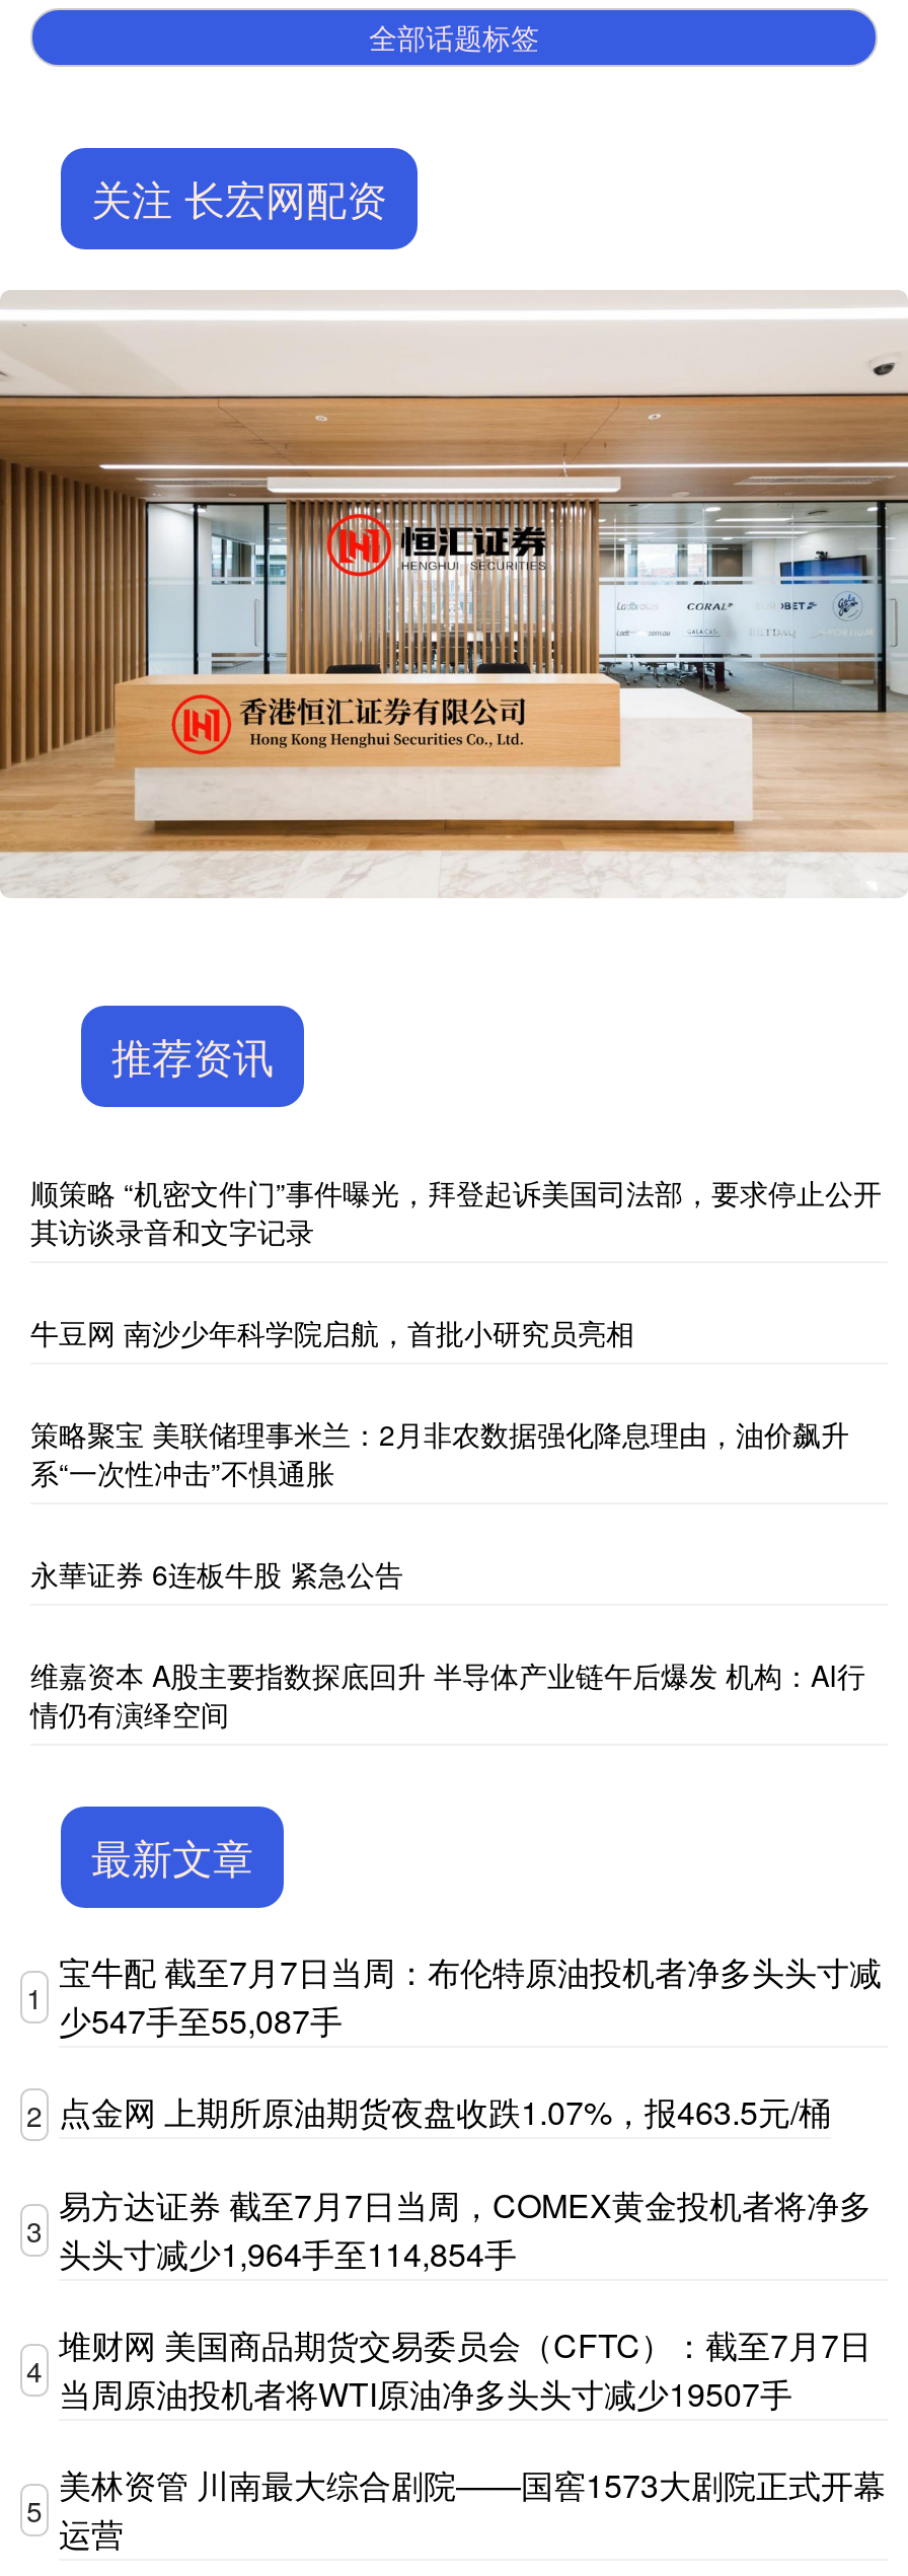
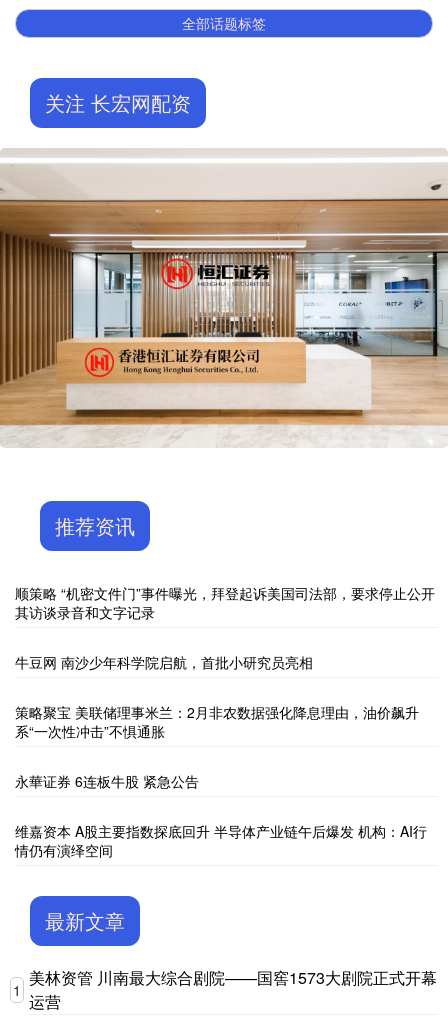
- 宝牛配 截至7月7日当周：布伦特原油投机者净多头头寸减
- 少547手至55,087手
- 2 点金网 上期所原油期货夜盘收跌1.07%，报463.5元/桶
- 3

- 易方达证券 截至7月7日当周，COMEX黄金投机者将净多
- 头头寸减少1,964手至114,854手
- 4

- 堆财网 美国商品期货交易委员会（CFTC）：截至7月7日
- 当周原油投机者将WTI原油净多头头寸减少19507手
- 5
